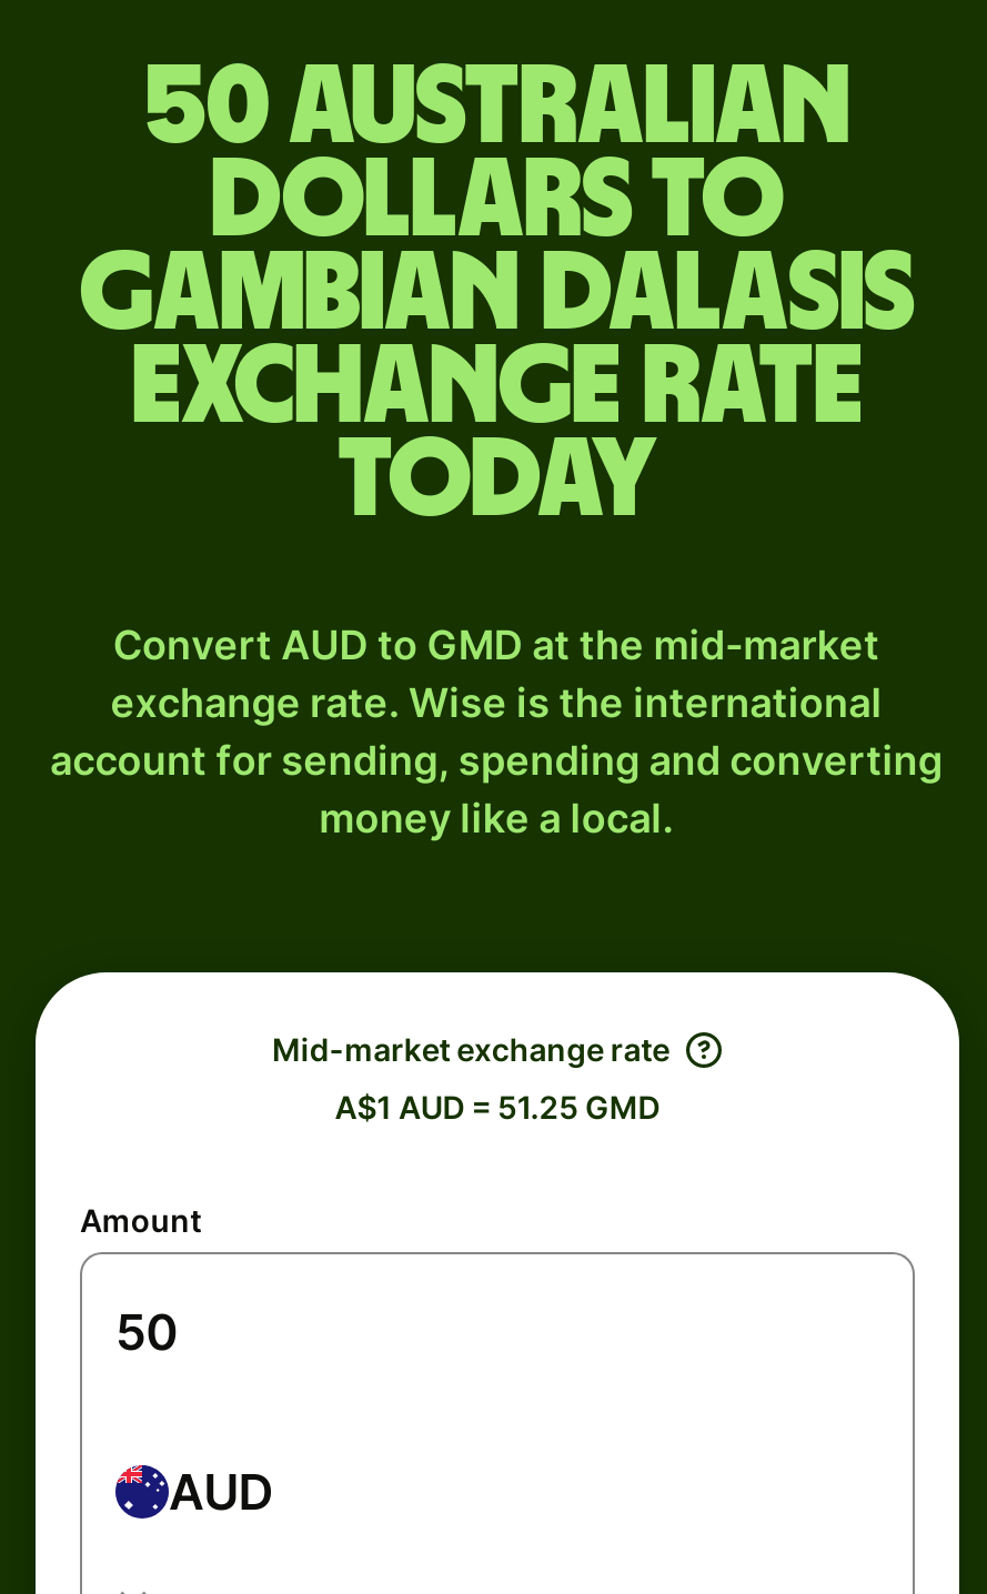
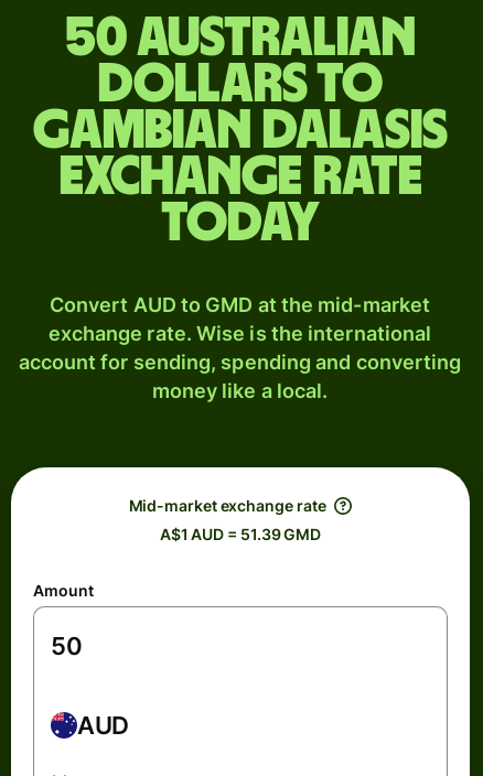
- A$1 AUD = 51.25 GMD
+ A$1 AUD = 51.39 GMD
